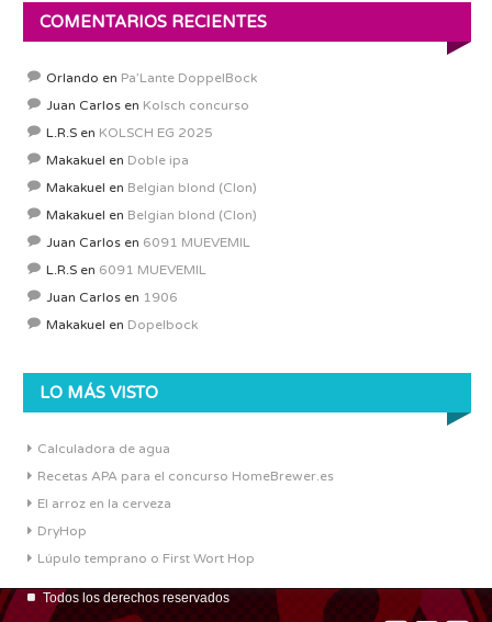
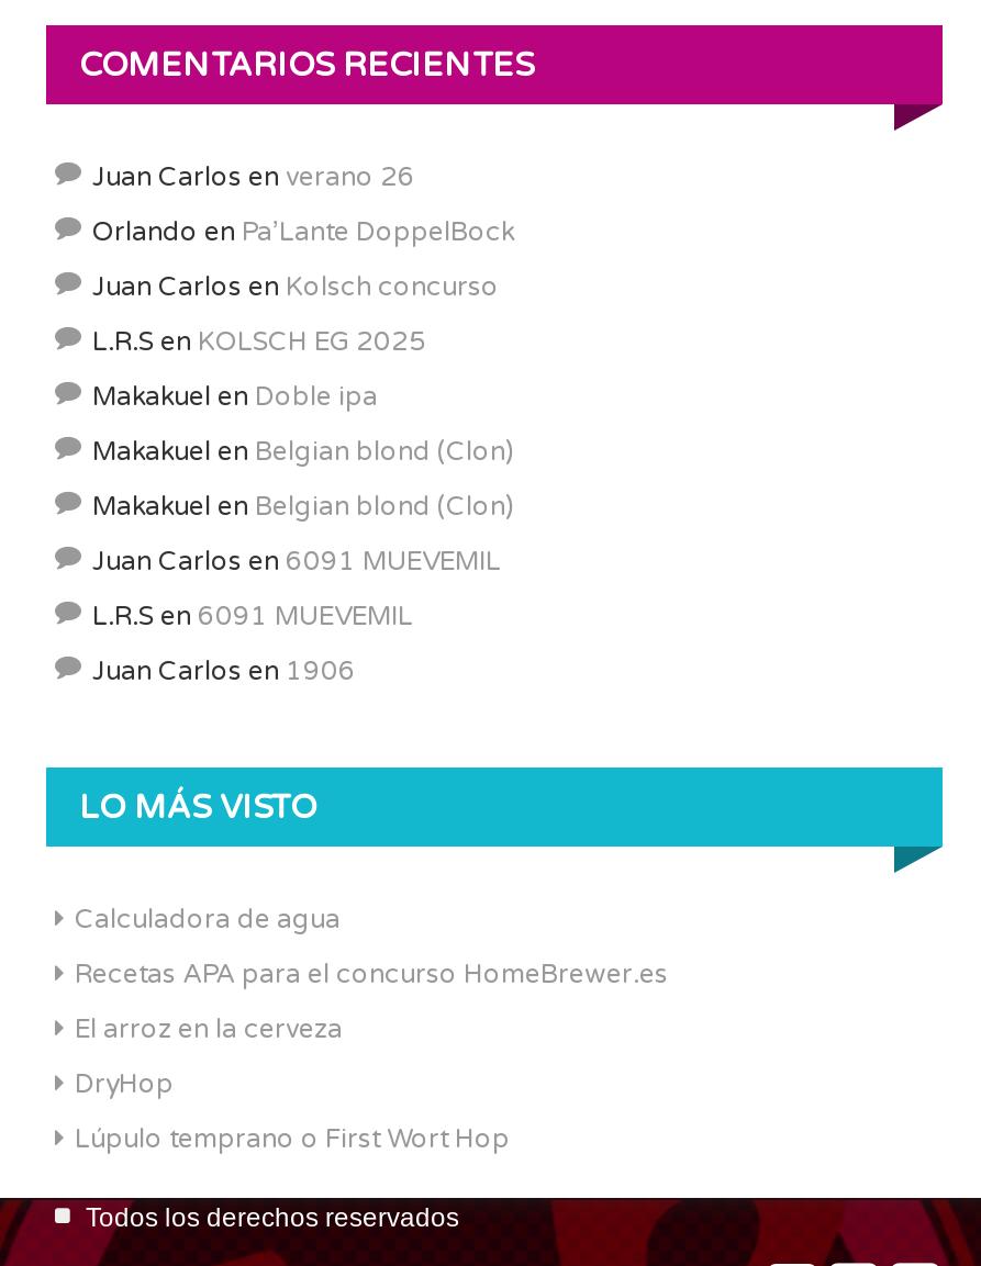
+ Juan Carlos en verano 26

moved down: Orlando en Pa’Lante DoppelBock | Juan Carlos en Kolsch concurso | L.R.S en KOLSCH EG 2025 | ... | L.R.S en 6091 MUEVEMIL | Juan Carlos en 1906

- Makakuel en Dopelbock
